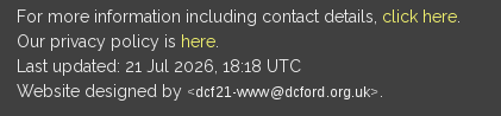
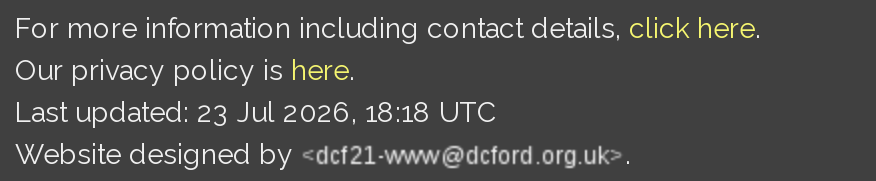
- Last updated: 21 Jul 2026, 18:18 UTC
+ Last updated: 23 Jul 2026, 18:18 UTC
